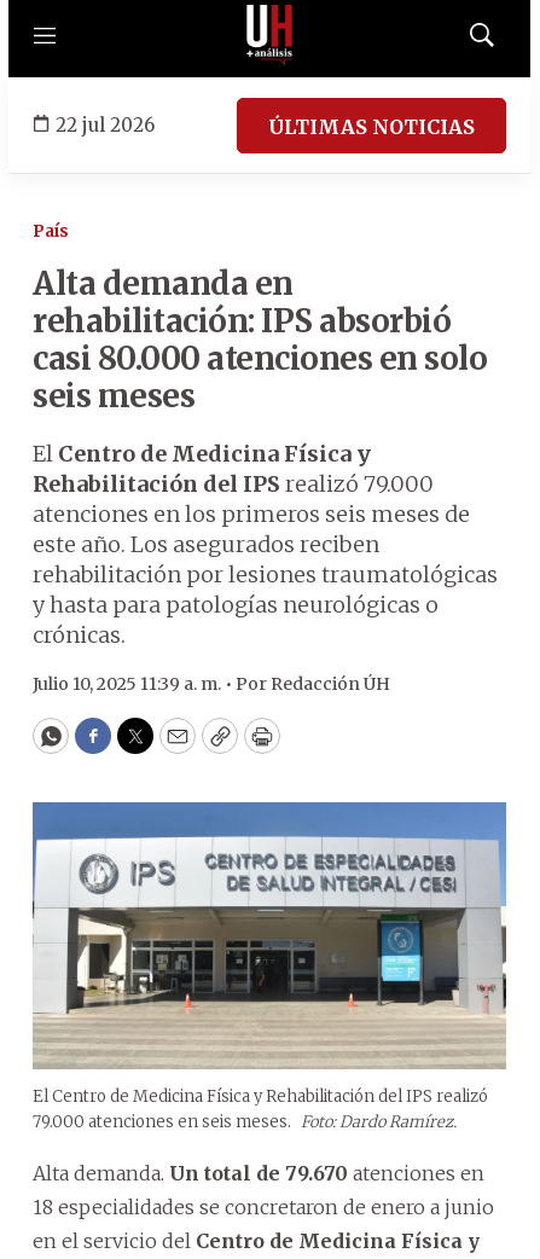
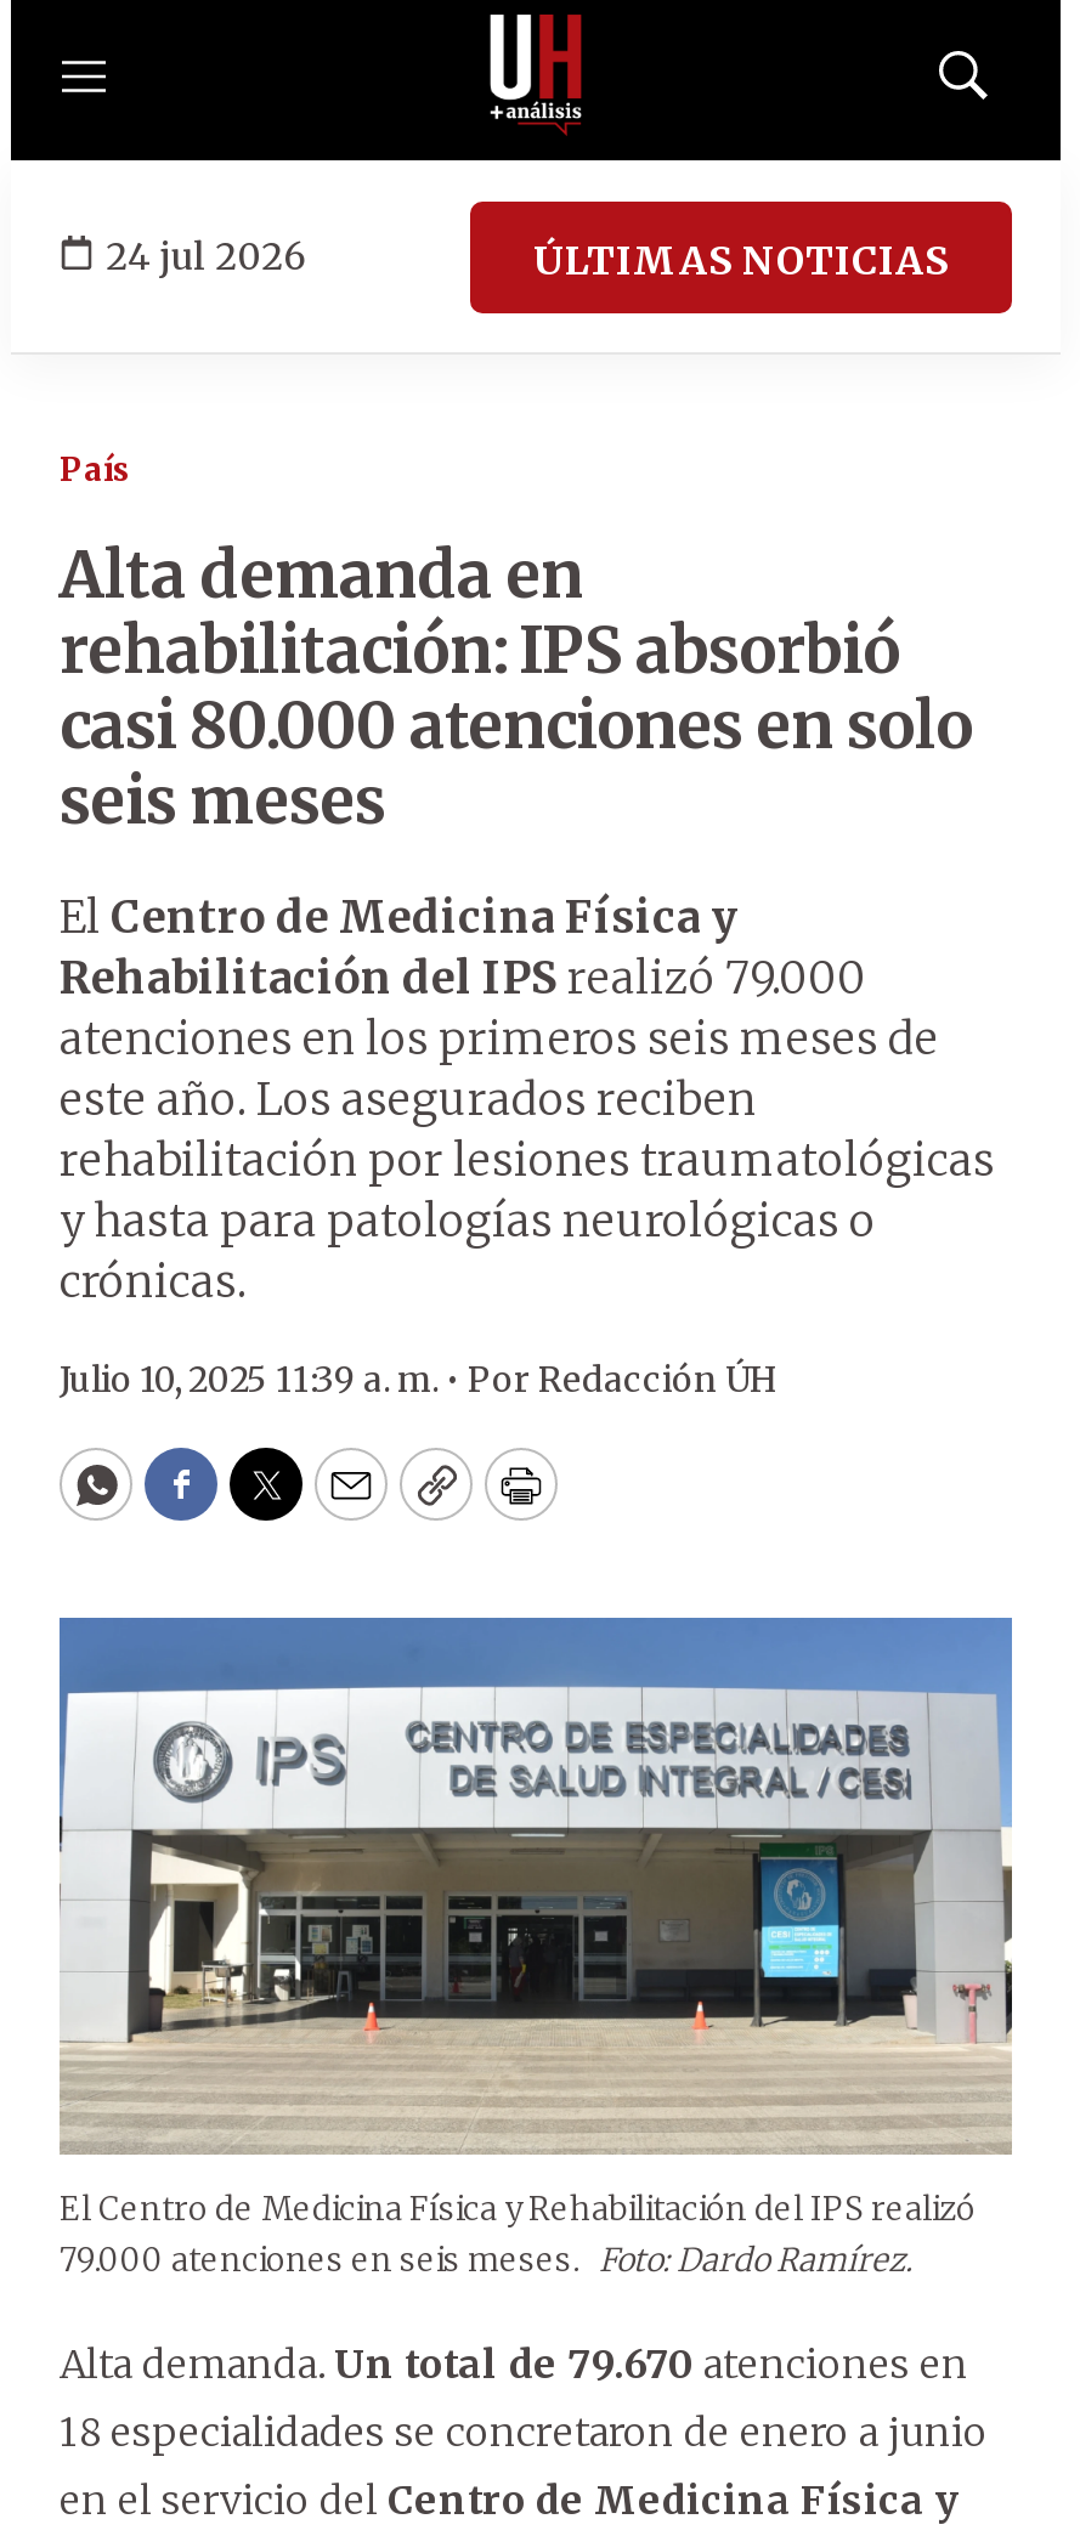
- 22 jul 2026
+ 24 jul 2026
